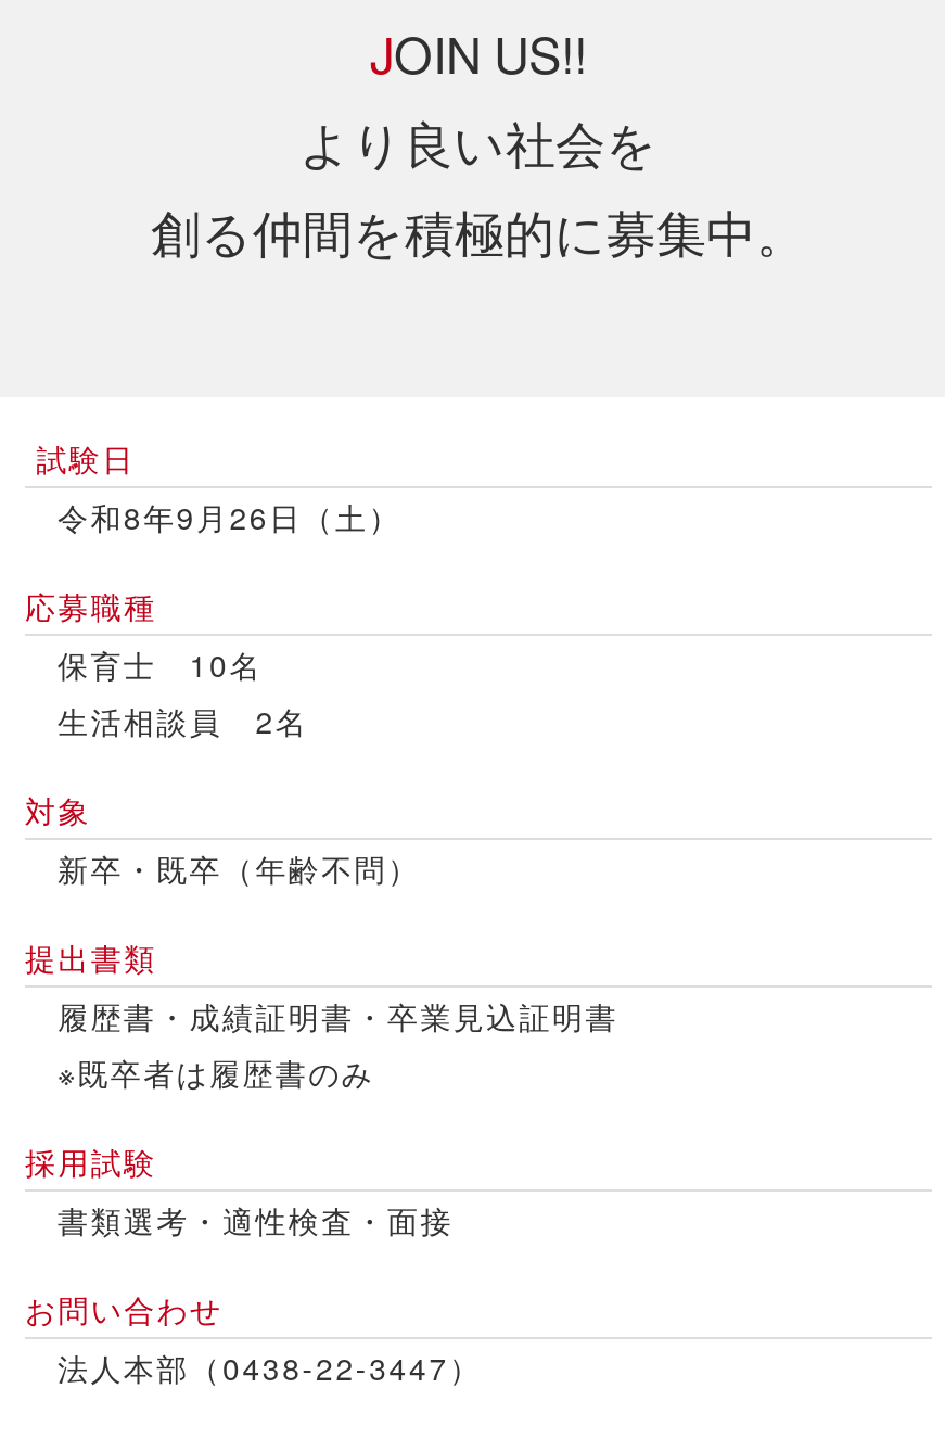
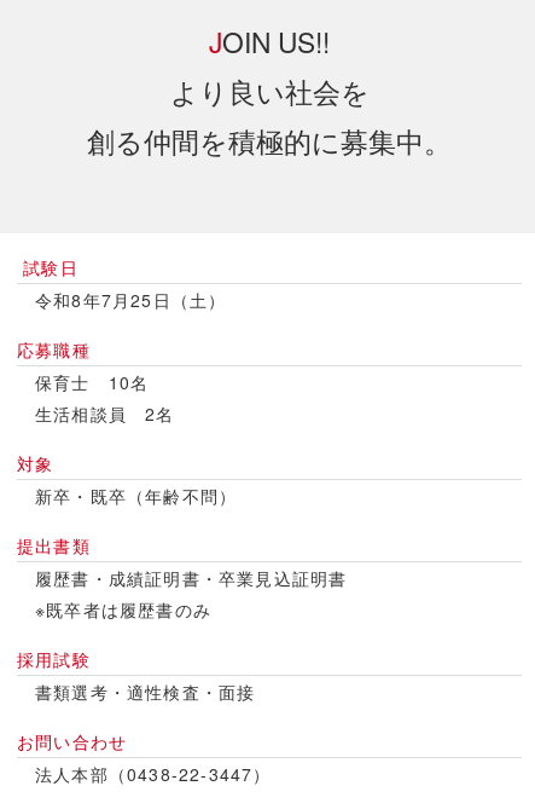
- 令和8年9月26日（土）
+ 令和8年7月25日（土）
